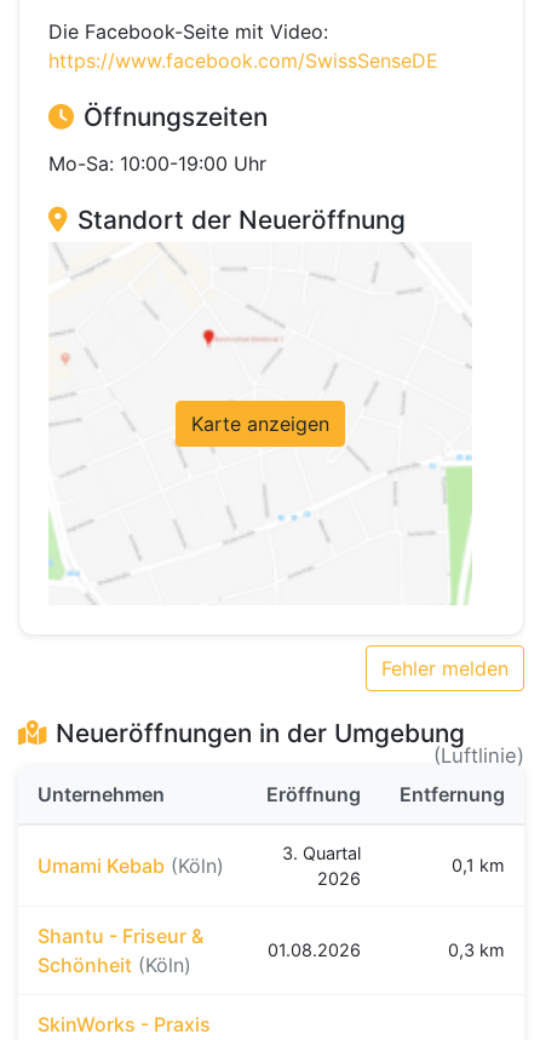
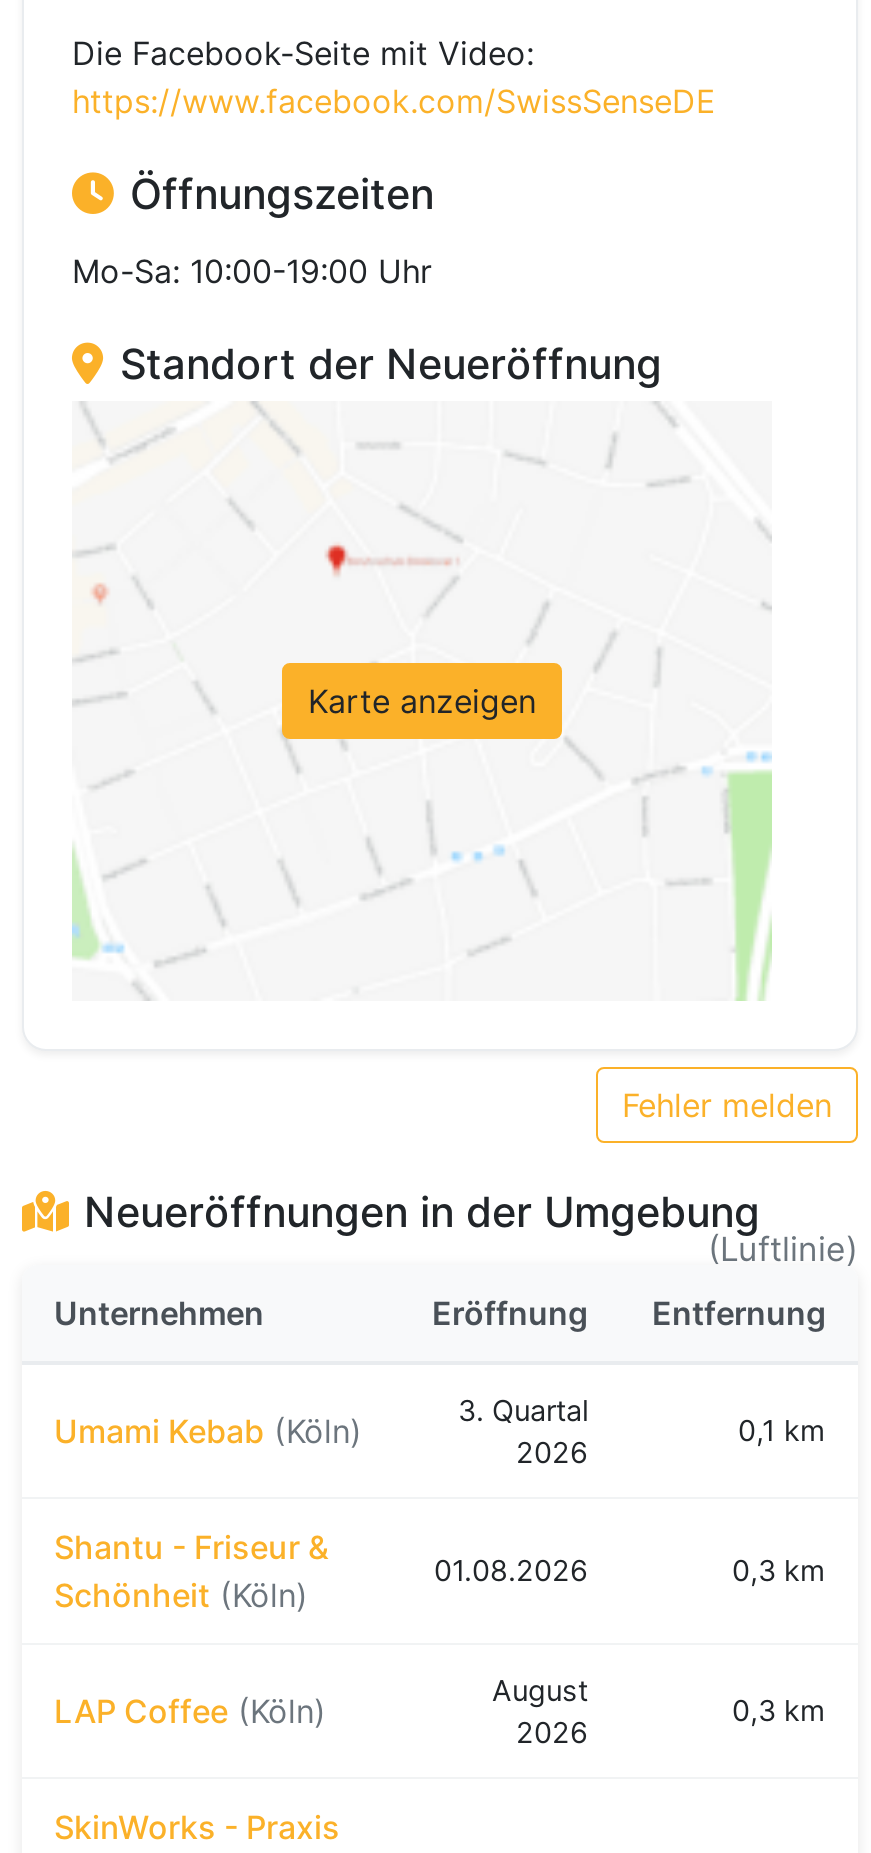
+ LAP Coffee (Köln)

+ August
+ 2026

+ 0,3 km
